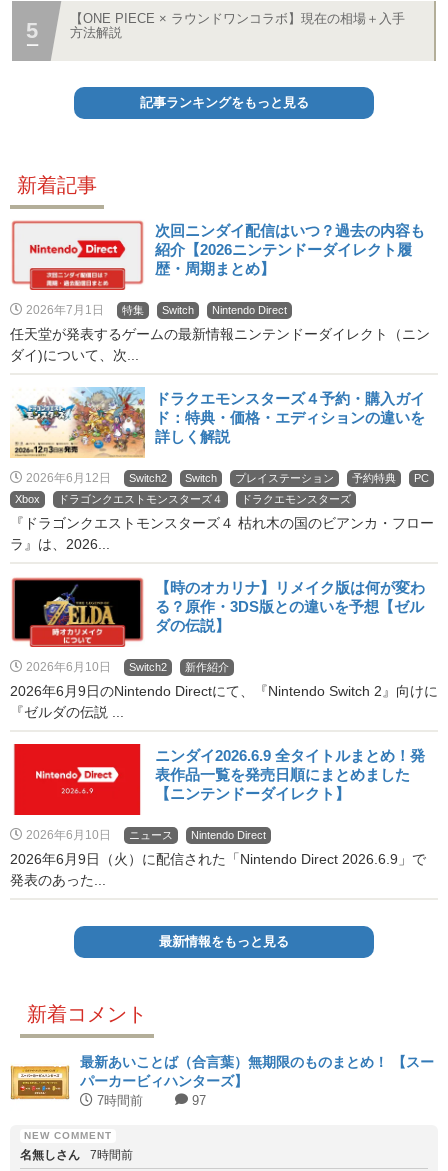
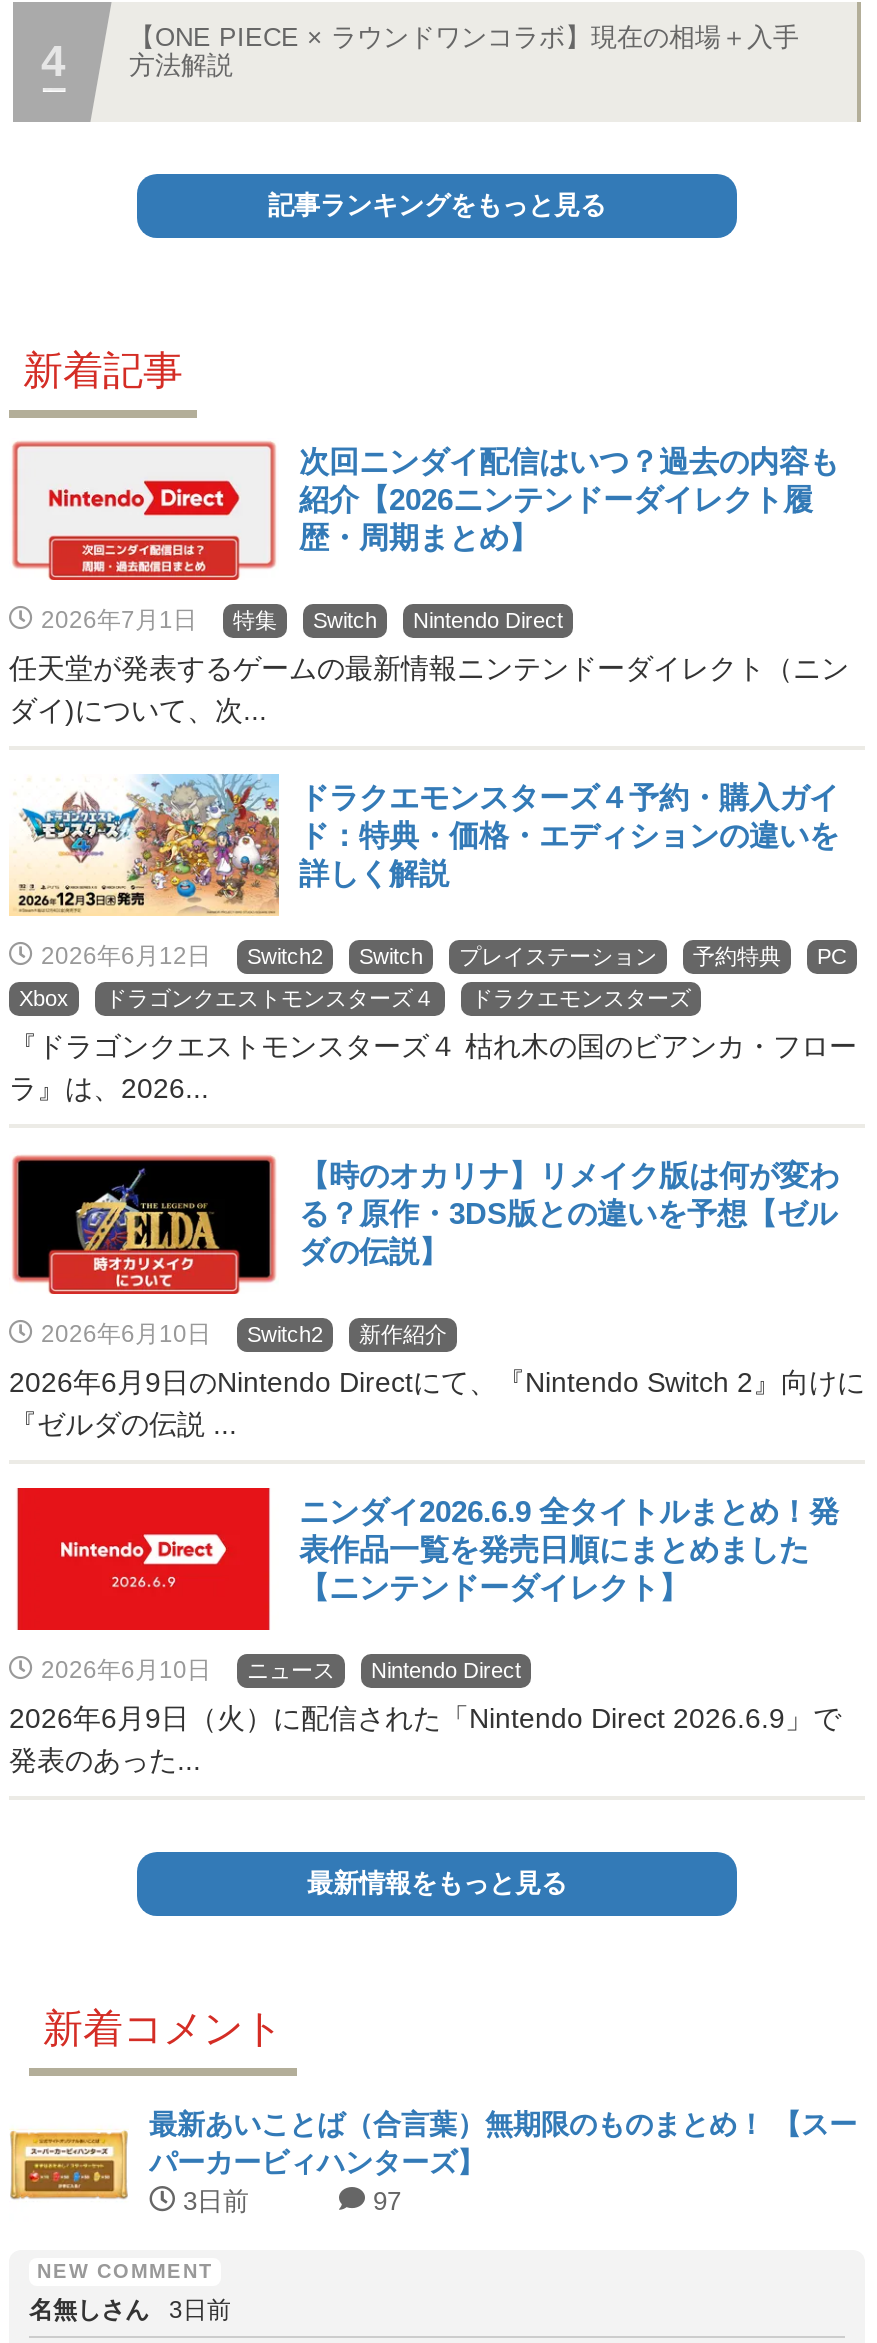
- 7時間前
+ 3日前

- 名無しさん 7時間前
+ 名無しさん 3日前
